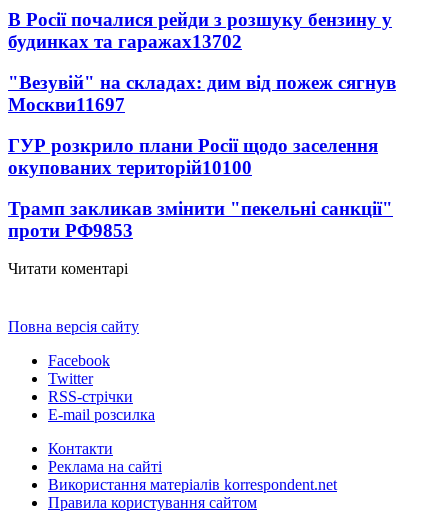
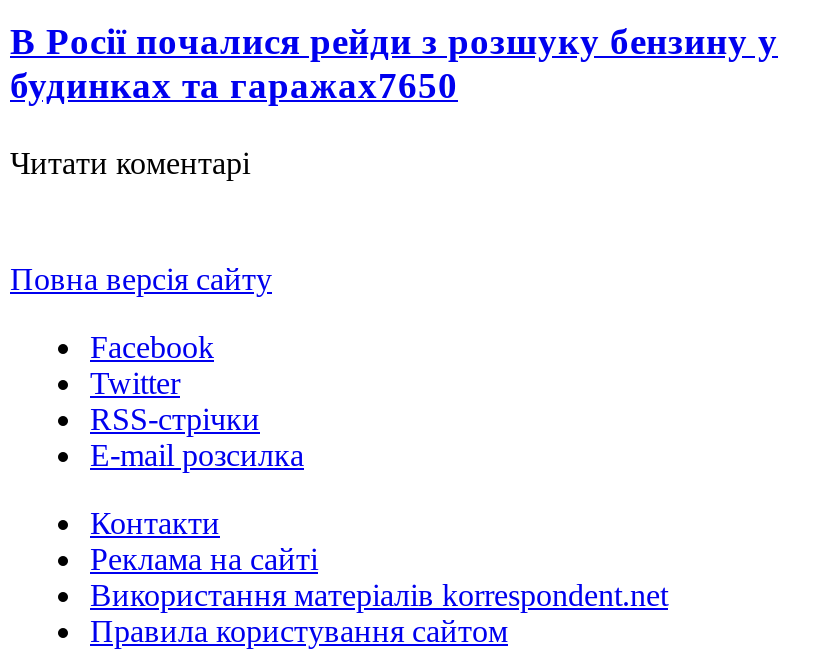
- будинках та гаражах13702
- "Везувій" на складах: дим від пожеж сягнув
- Москви11697
- ГУР розкрило плани Росії щодо заселення
- окупованих територій10100
- Трамп закликав змінити "пекельні санкції"
- проти РФ9853
+ будинках та гаражах7650
